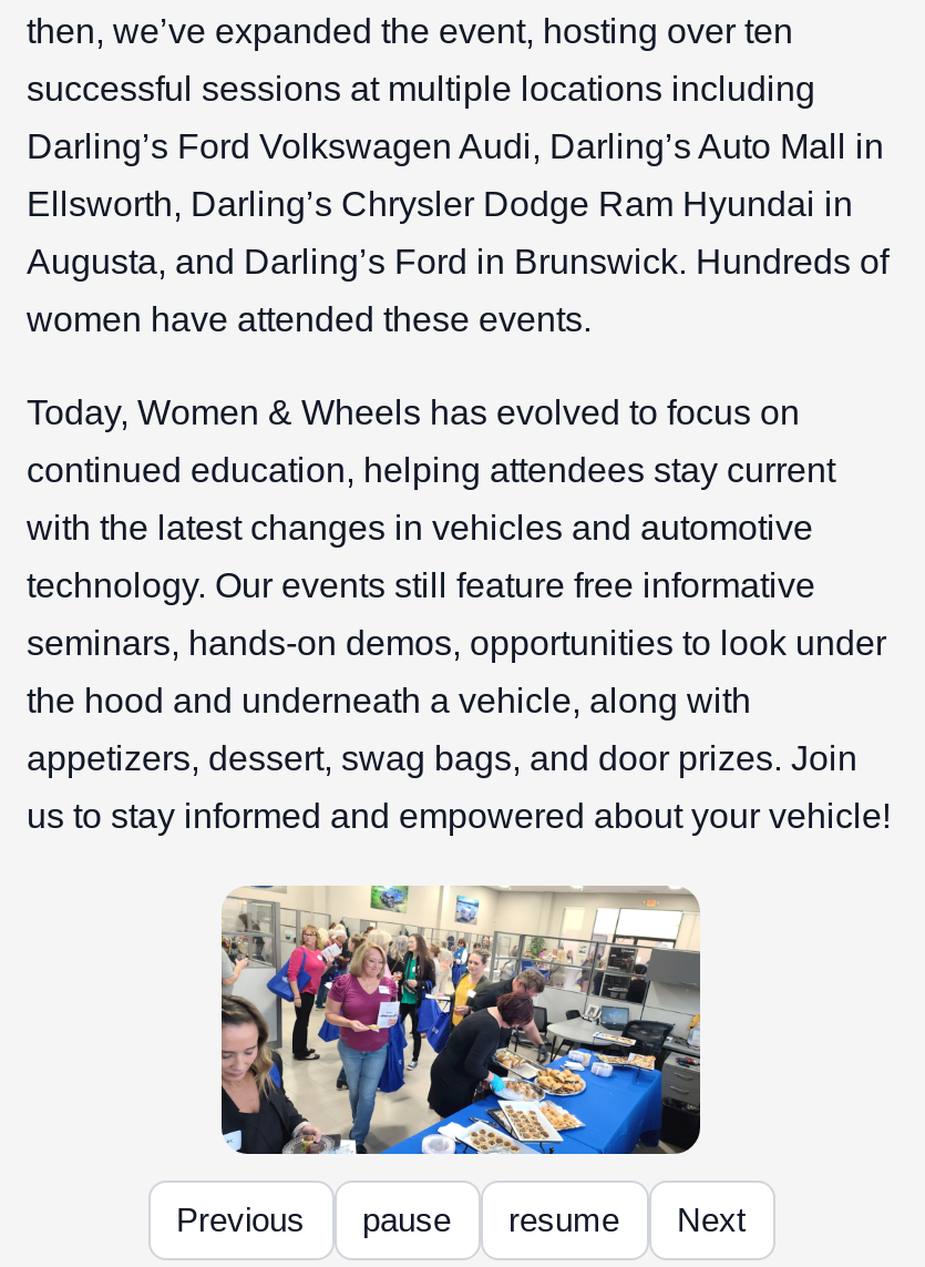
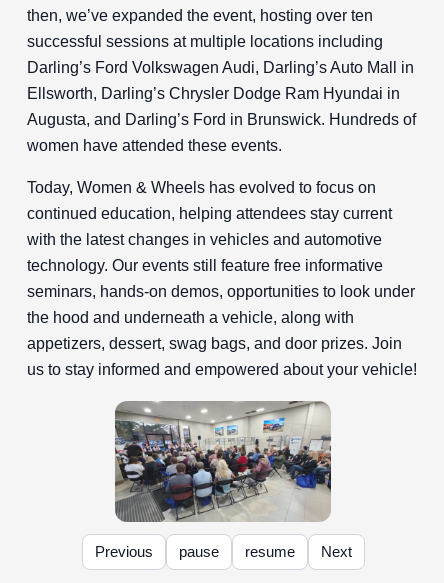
- [image]
+ [image]
